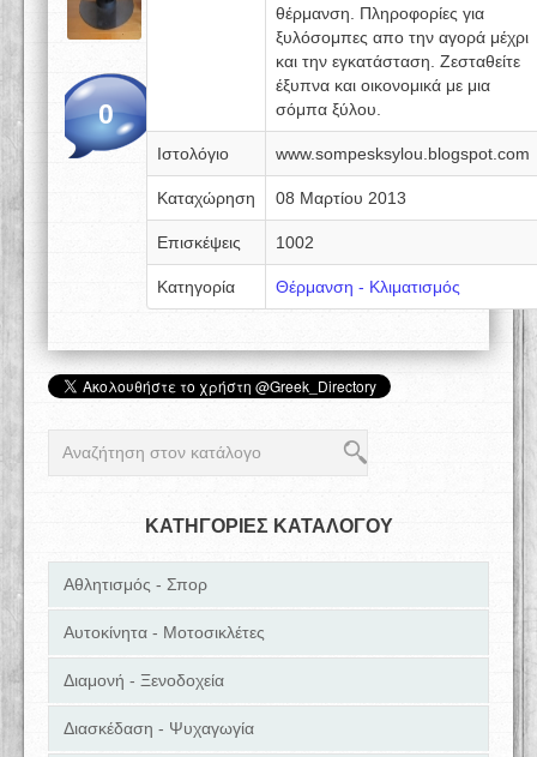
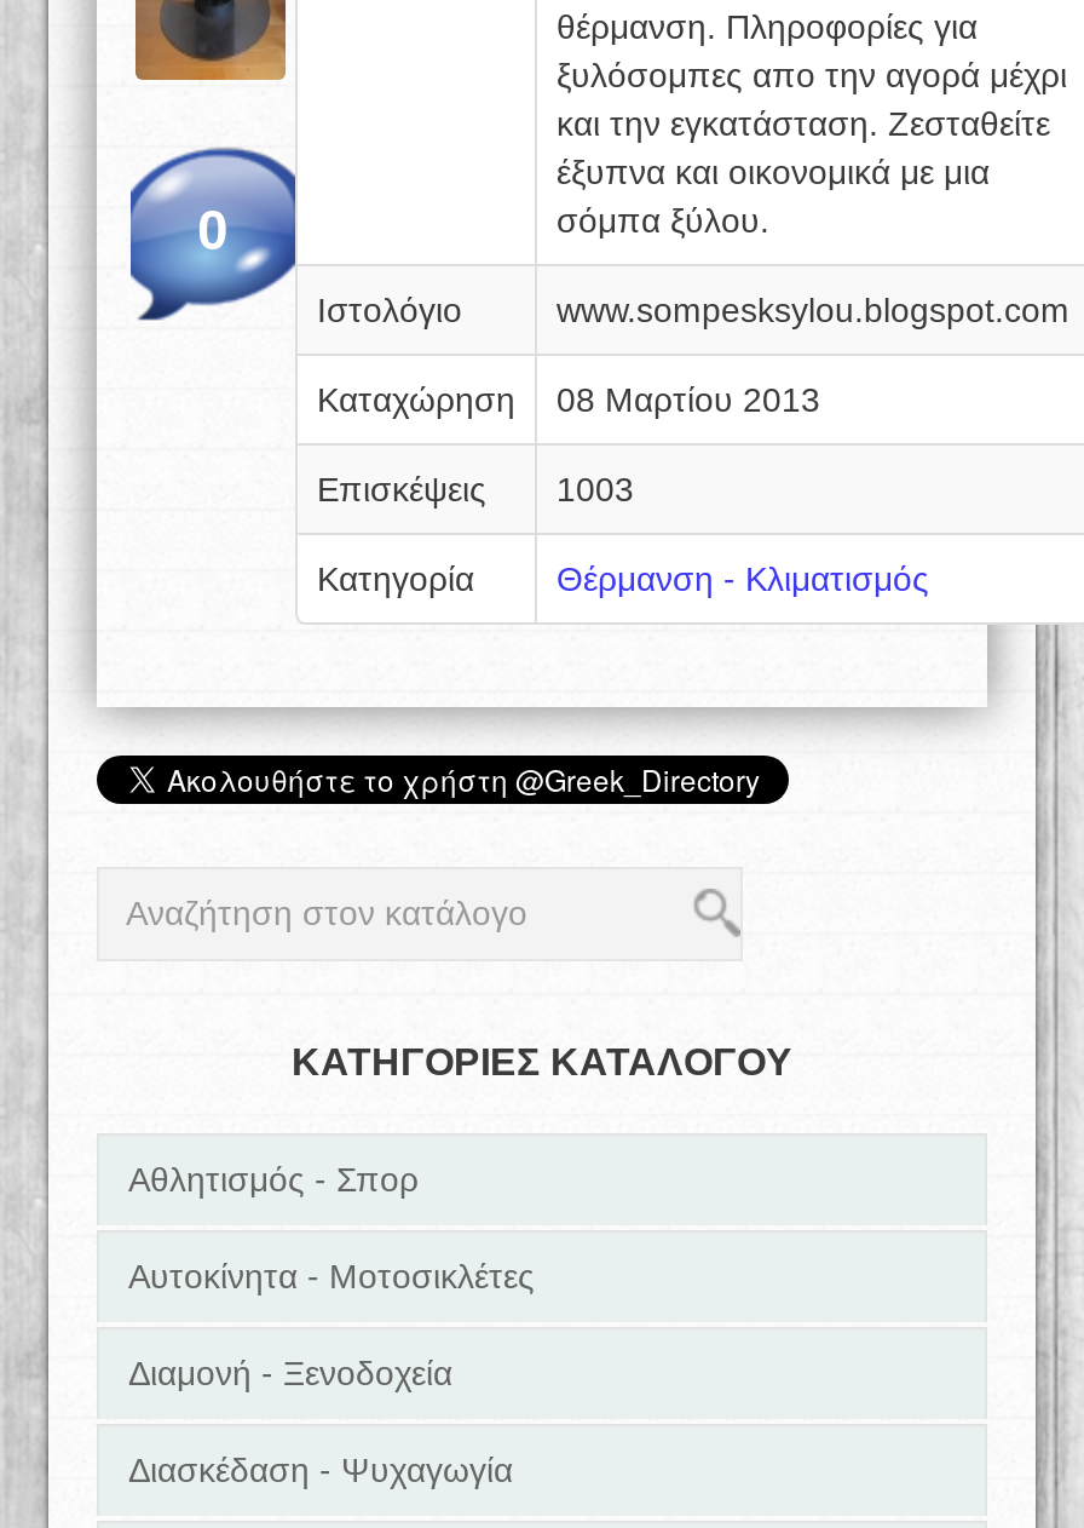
- Επισκέψεις 1002
+ Επισκέψεις 1003
